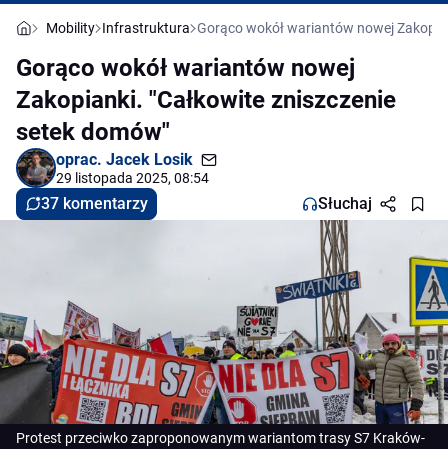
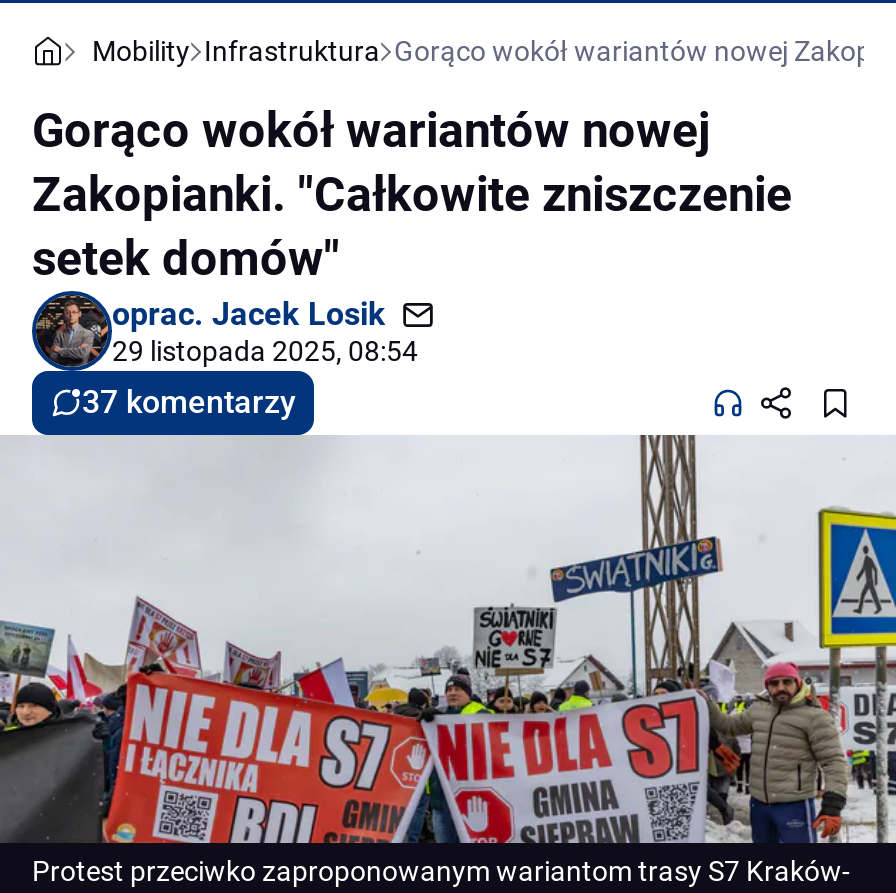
- Słuchaj
